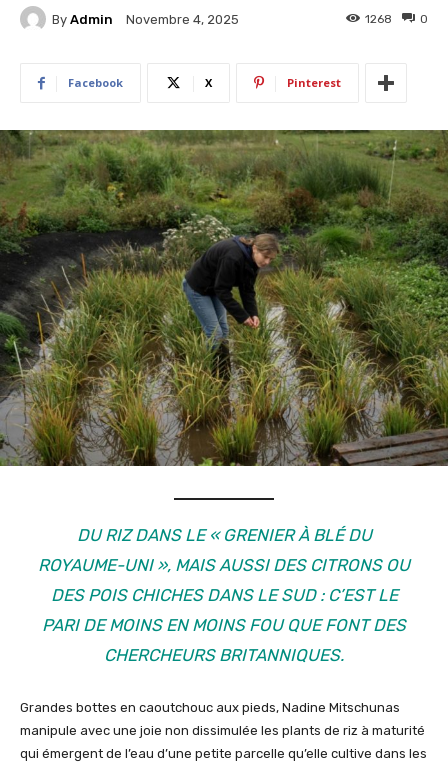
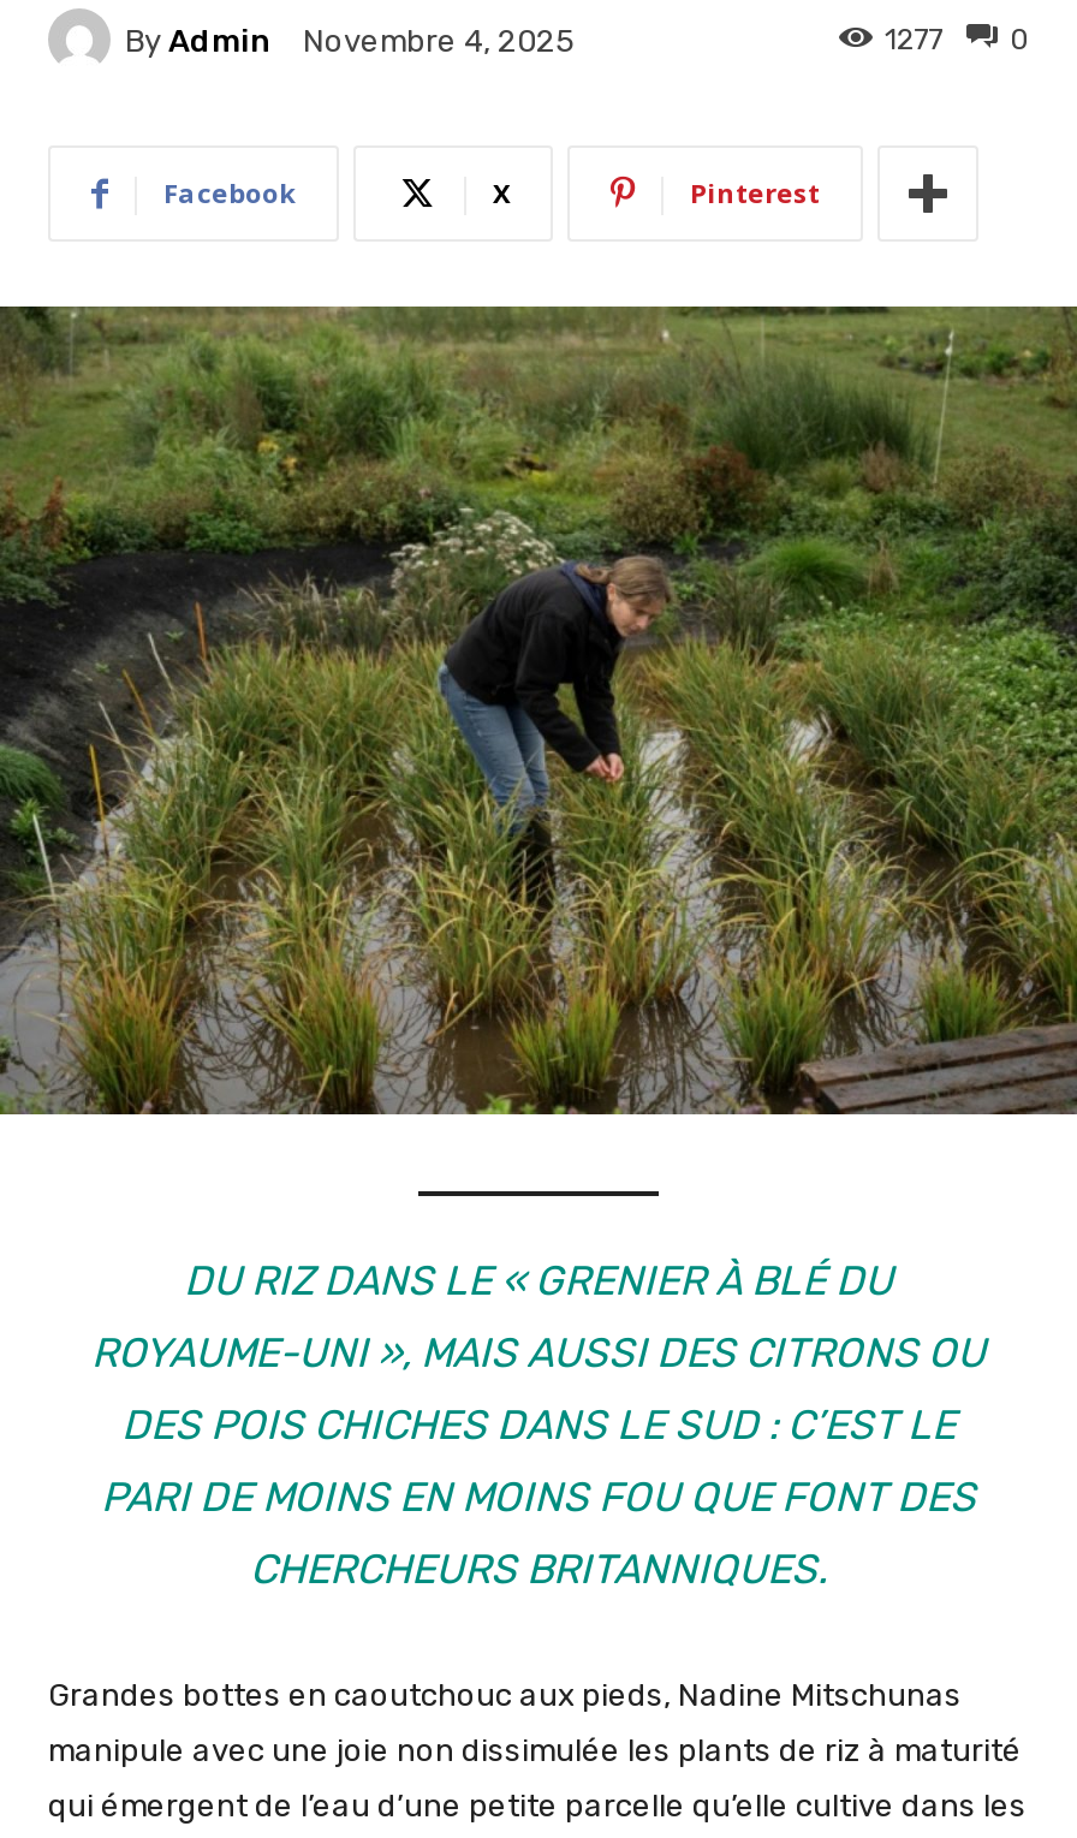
- 1268
+ 1277
